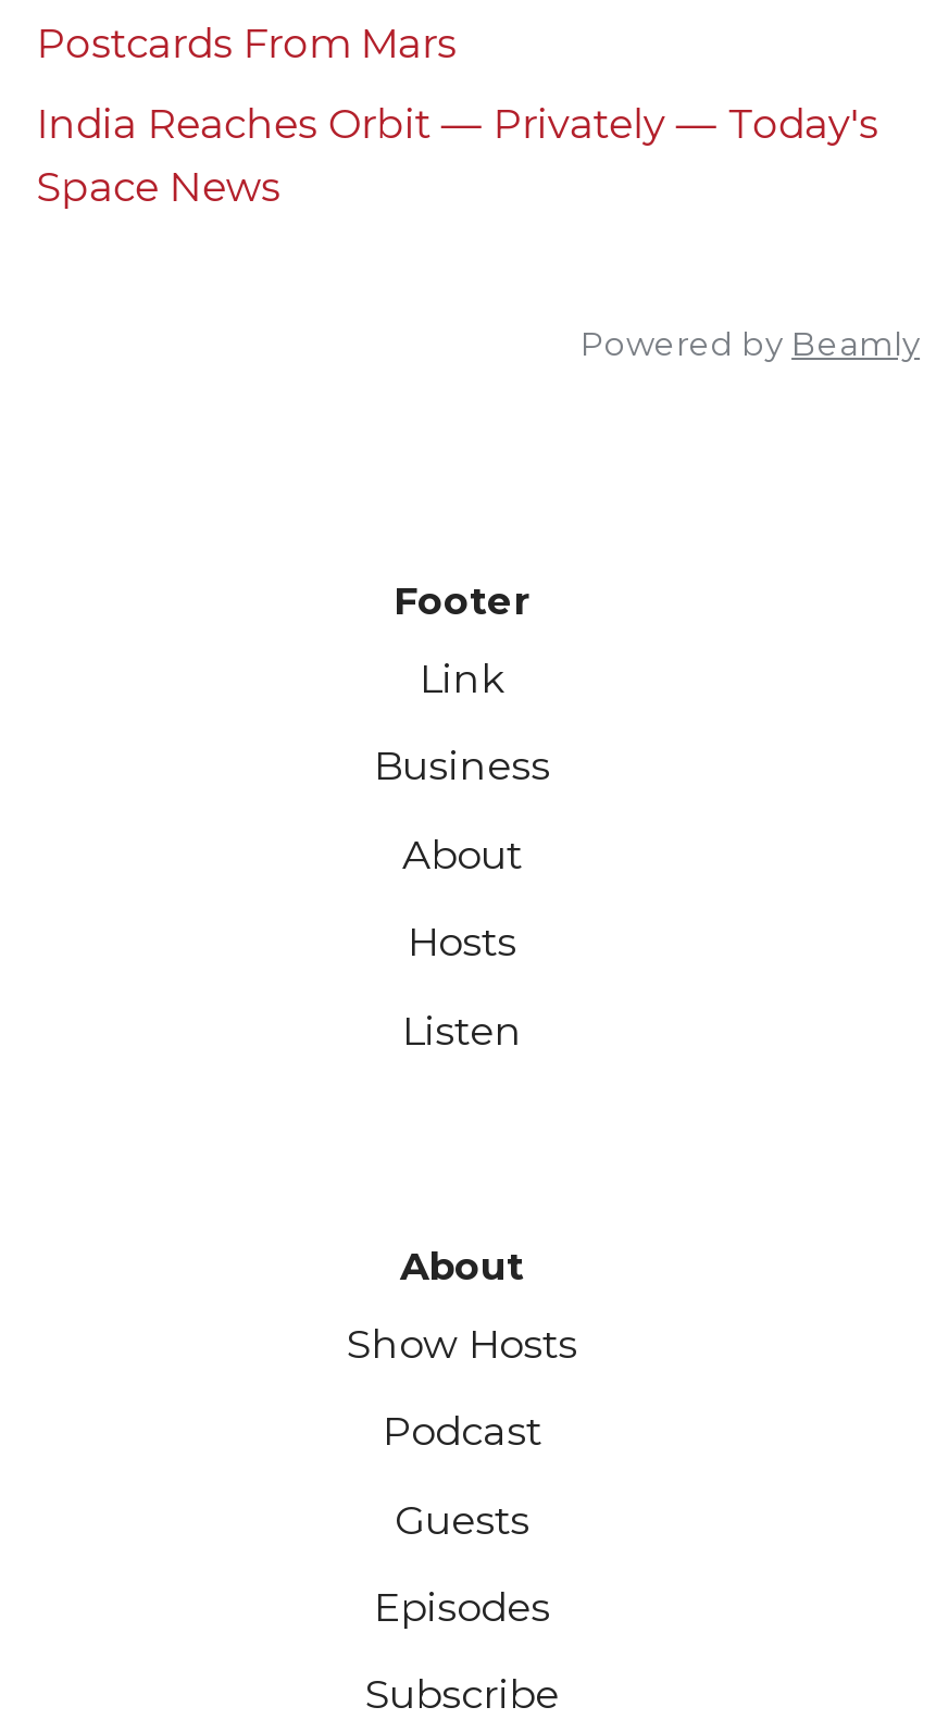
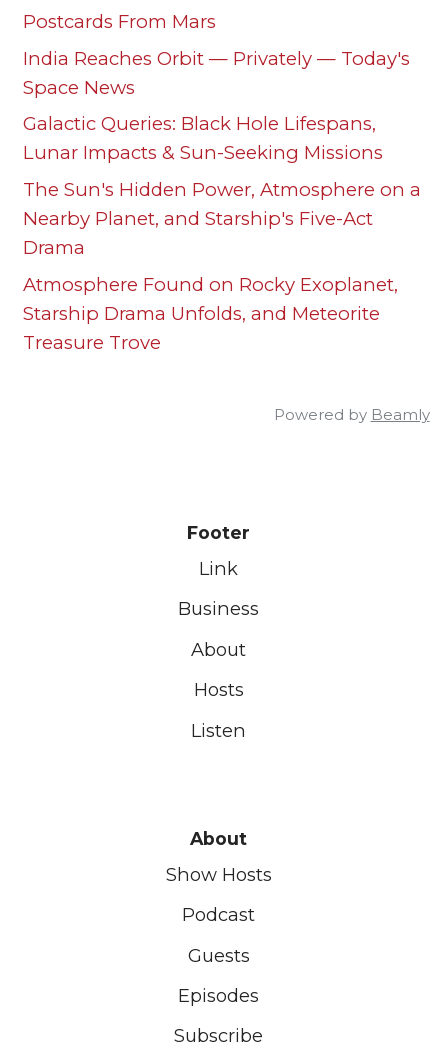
+ Galactic Queries: Black Hole Lifespans,
+ Lunar Impacts & Sun-Seeking Missions
+ The Sun's Hidden Power, Atmosphere on a
+ Nearby Planet, and Starship's Five-Act
+ Drama
+ Atmosphere Found on Rocky Exoplanet,
+ Starship Drama Unfolds, and Meteorite
+ Treasure Trove
